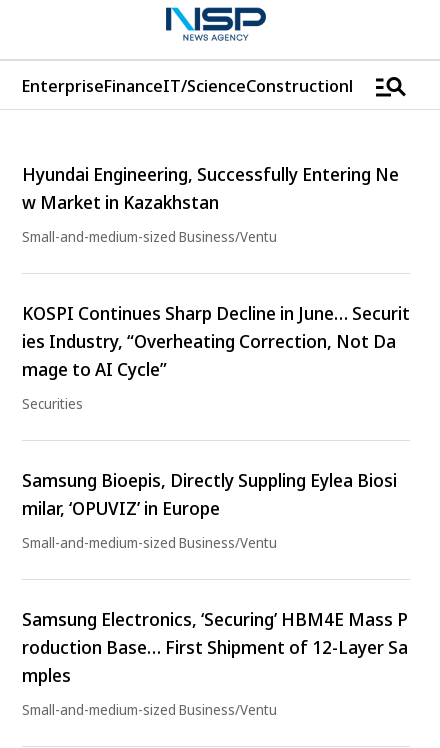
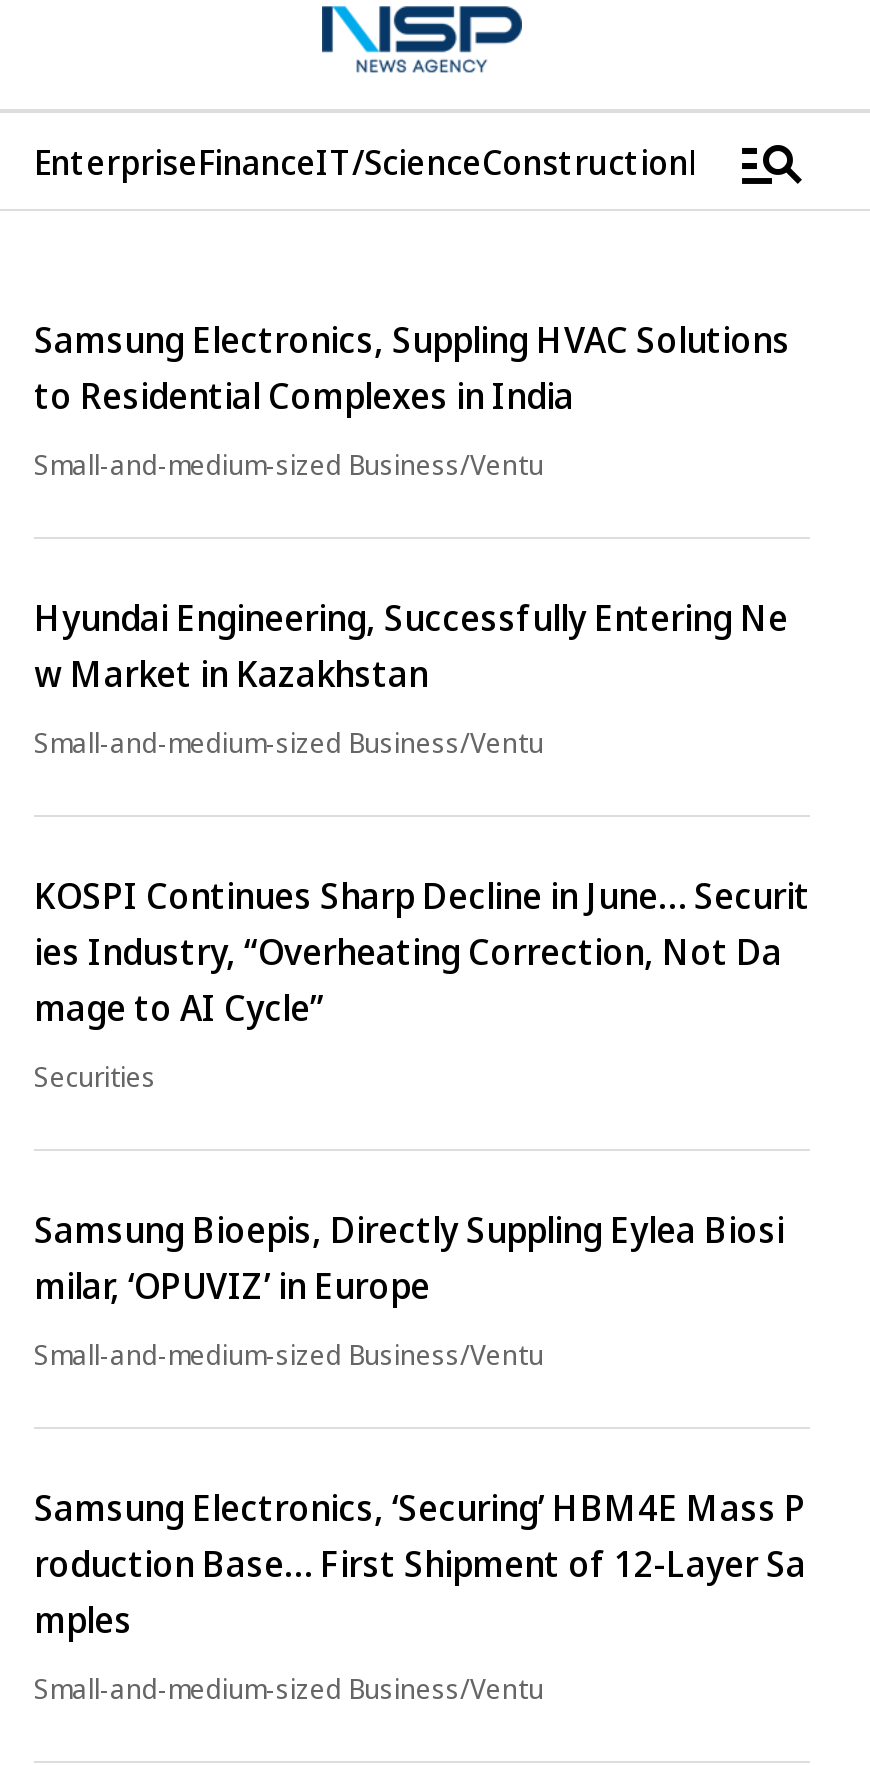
+ Samsung Electronics, Suppling HVAC Solutions
+ to Residential Complexes in India
+ Small-and-medium-sized Business/Ventu
